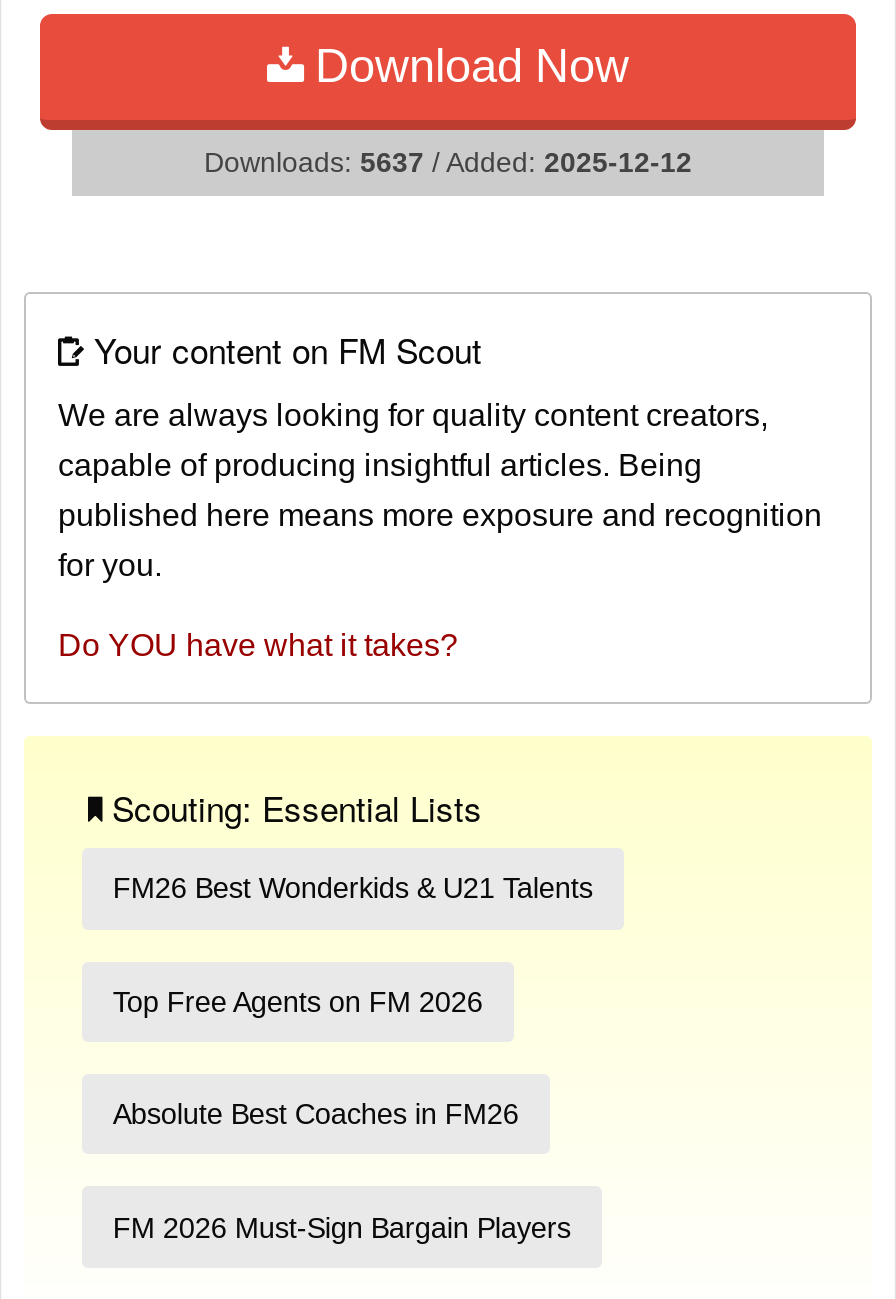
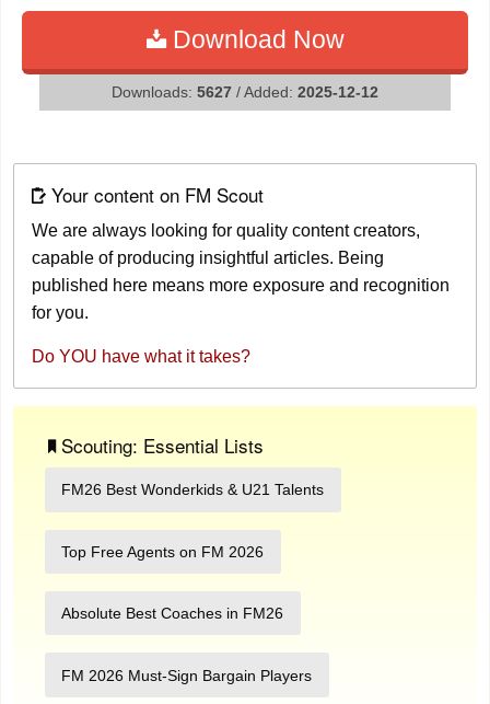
- Downloads: 5637 / Added: 2025-12-12
+ Downloads: 5627 / Added: 2025-12-12
